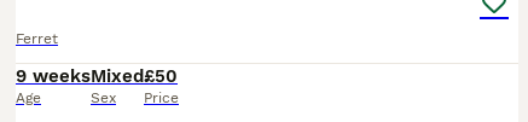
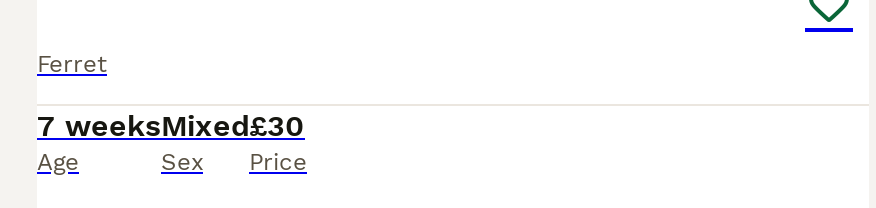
- 9 weeks
+ 7 weeks

- £50
+ £30
